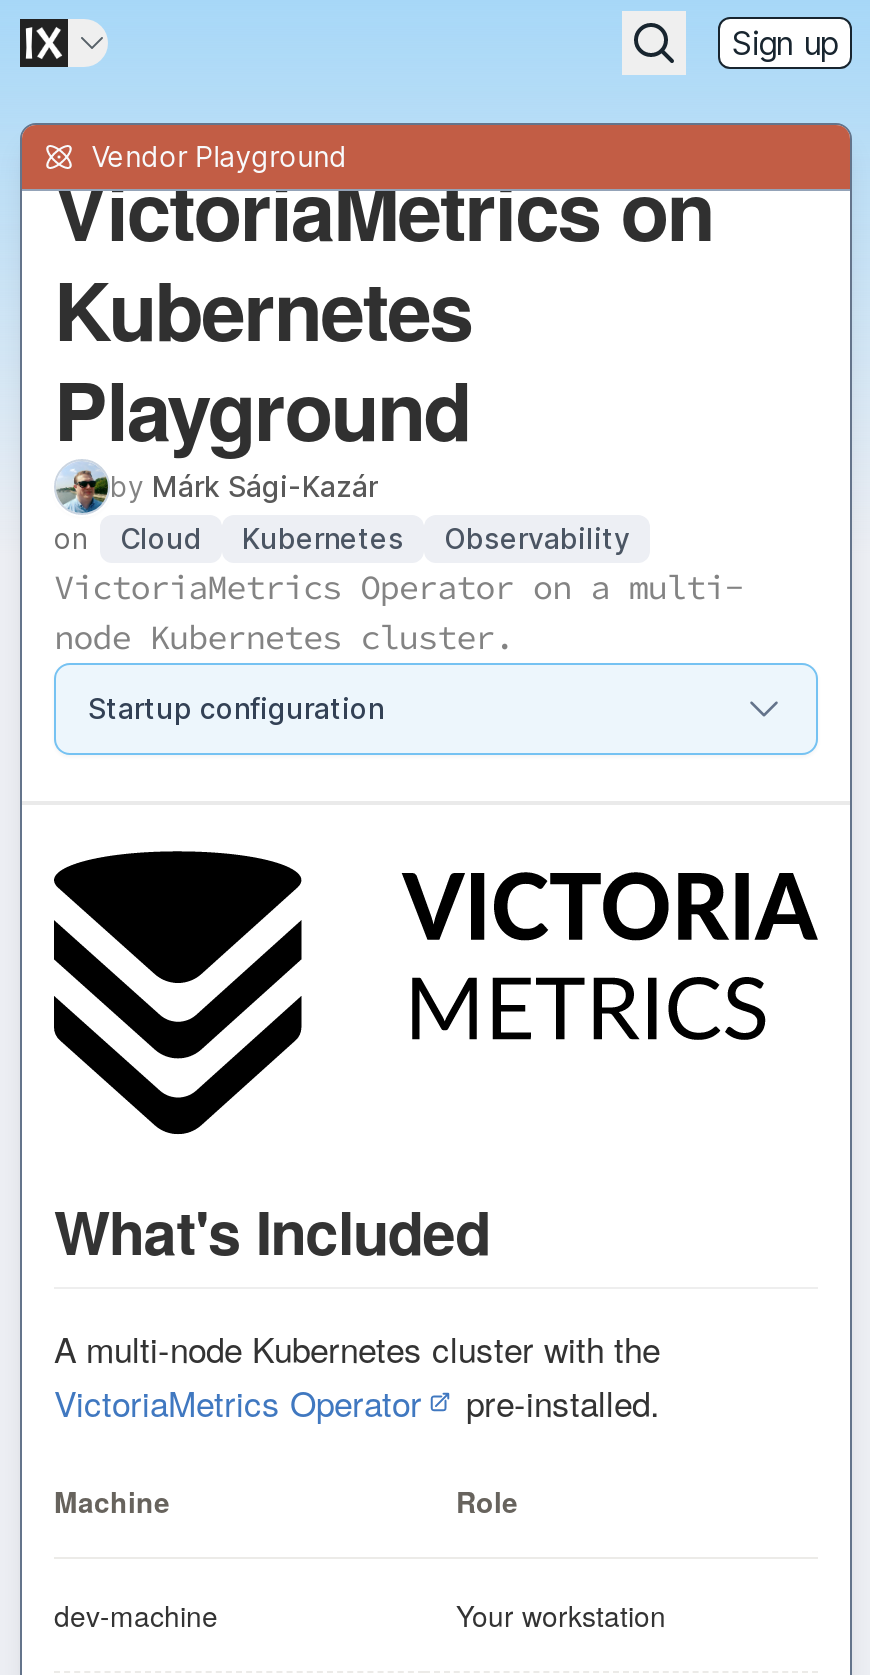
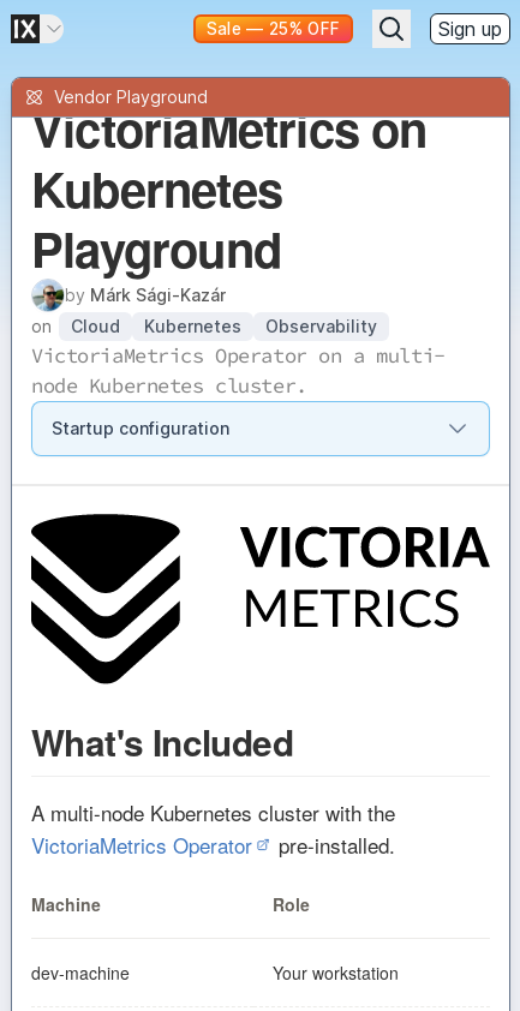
+ Sale — 25% OFF
